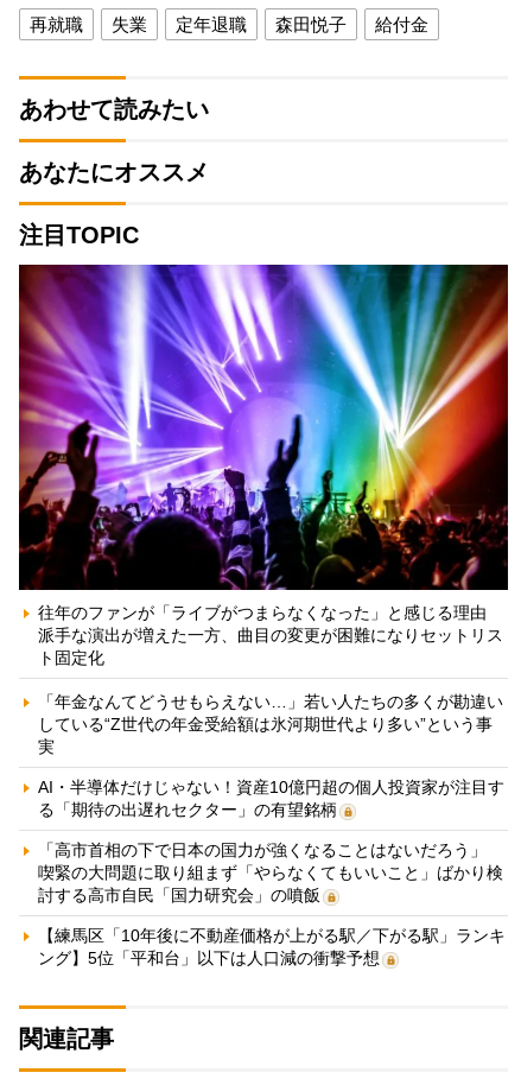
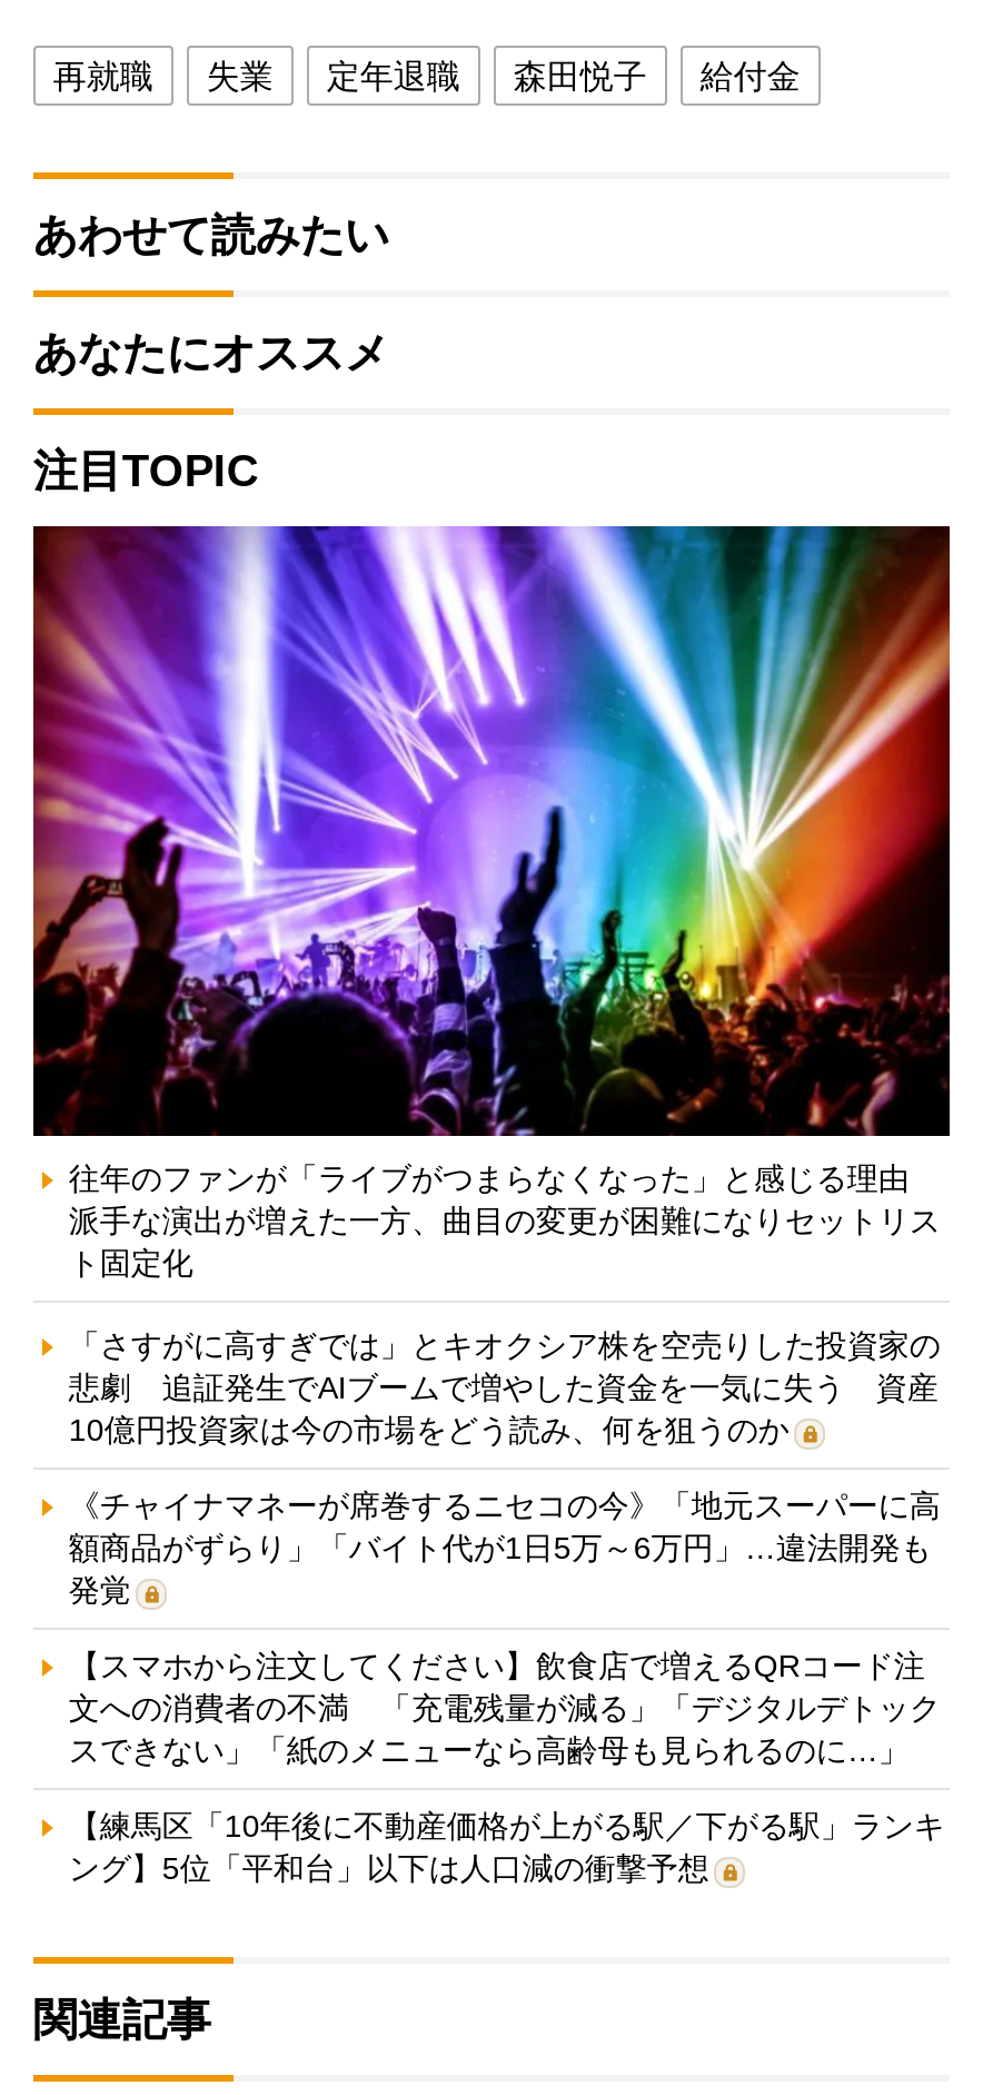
- 「年金なんてどうせもらえない…」若い人たちの多くが勘違い
- している“Z世代の年金受給額は氷河期世代より多い”という事
- 実
+ 「さすがに高すぎでは」とキオクシア株を空売りした投資家の
+ 悲劇 追証発生でAIブームで増やした資金を一気に失う 資産
+ 10億円投資家は今の市場をどう読み、何を狙うのか

- AI・半導体だけじゃない！資産10億円超の個人投資家が注目す
- る「期待の出遅れセクター」の有望銘柄
+ 《チャイナマネーが席巻するニセコの今》「地元スーパーに高
+ 額商品がずらり」「バイト代が1日5万～6万円」…違法開発も
+ 発覚

- 「高市首相の下で日本の国力が強くなることはないだろう」
- 喫緊の大問題に取り組まず「やらなくてもいいこと」ばかり検
- 討する高市自民「国力研究会」の噴飯
+ 【スマホから注文してください】飲食店で増えるQRコード注
+ 文への消費者の不満 「充電残量が減る」「デジタルデトック
+ スできない」「紙のメニューなら高齢母も見られるのに…」
